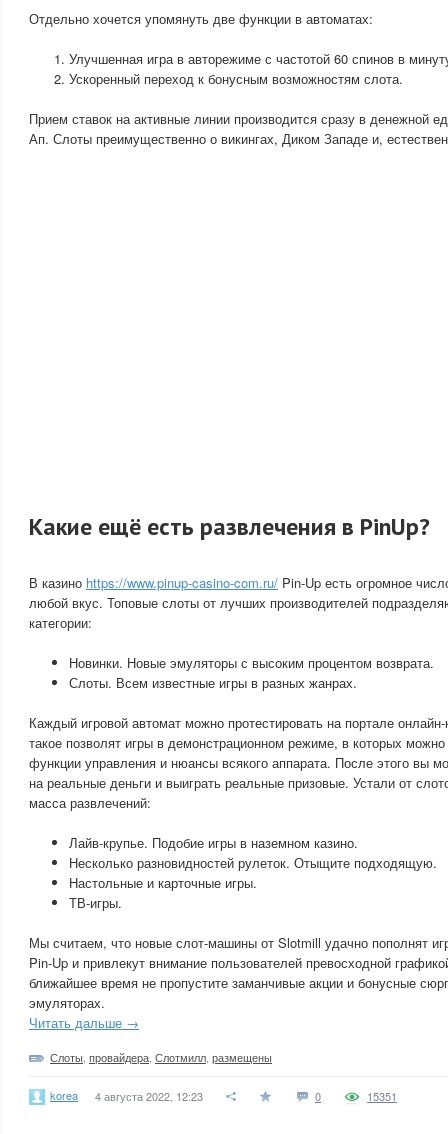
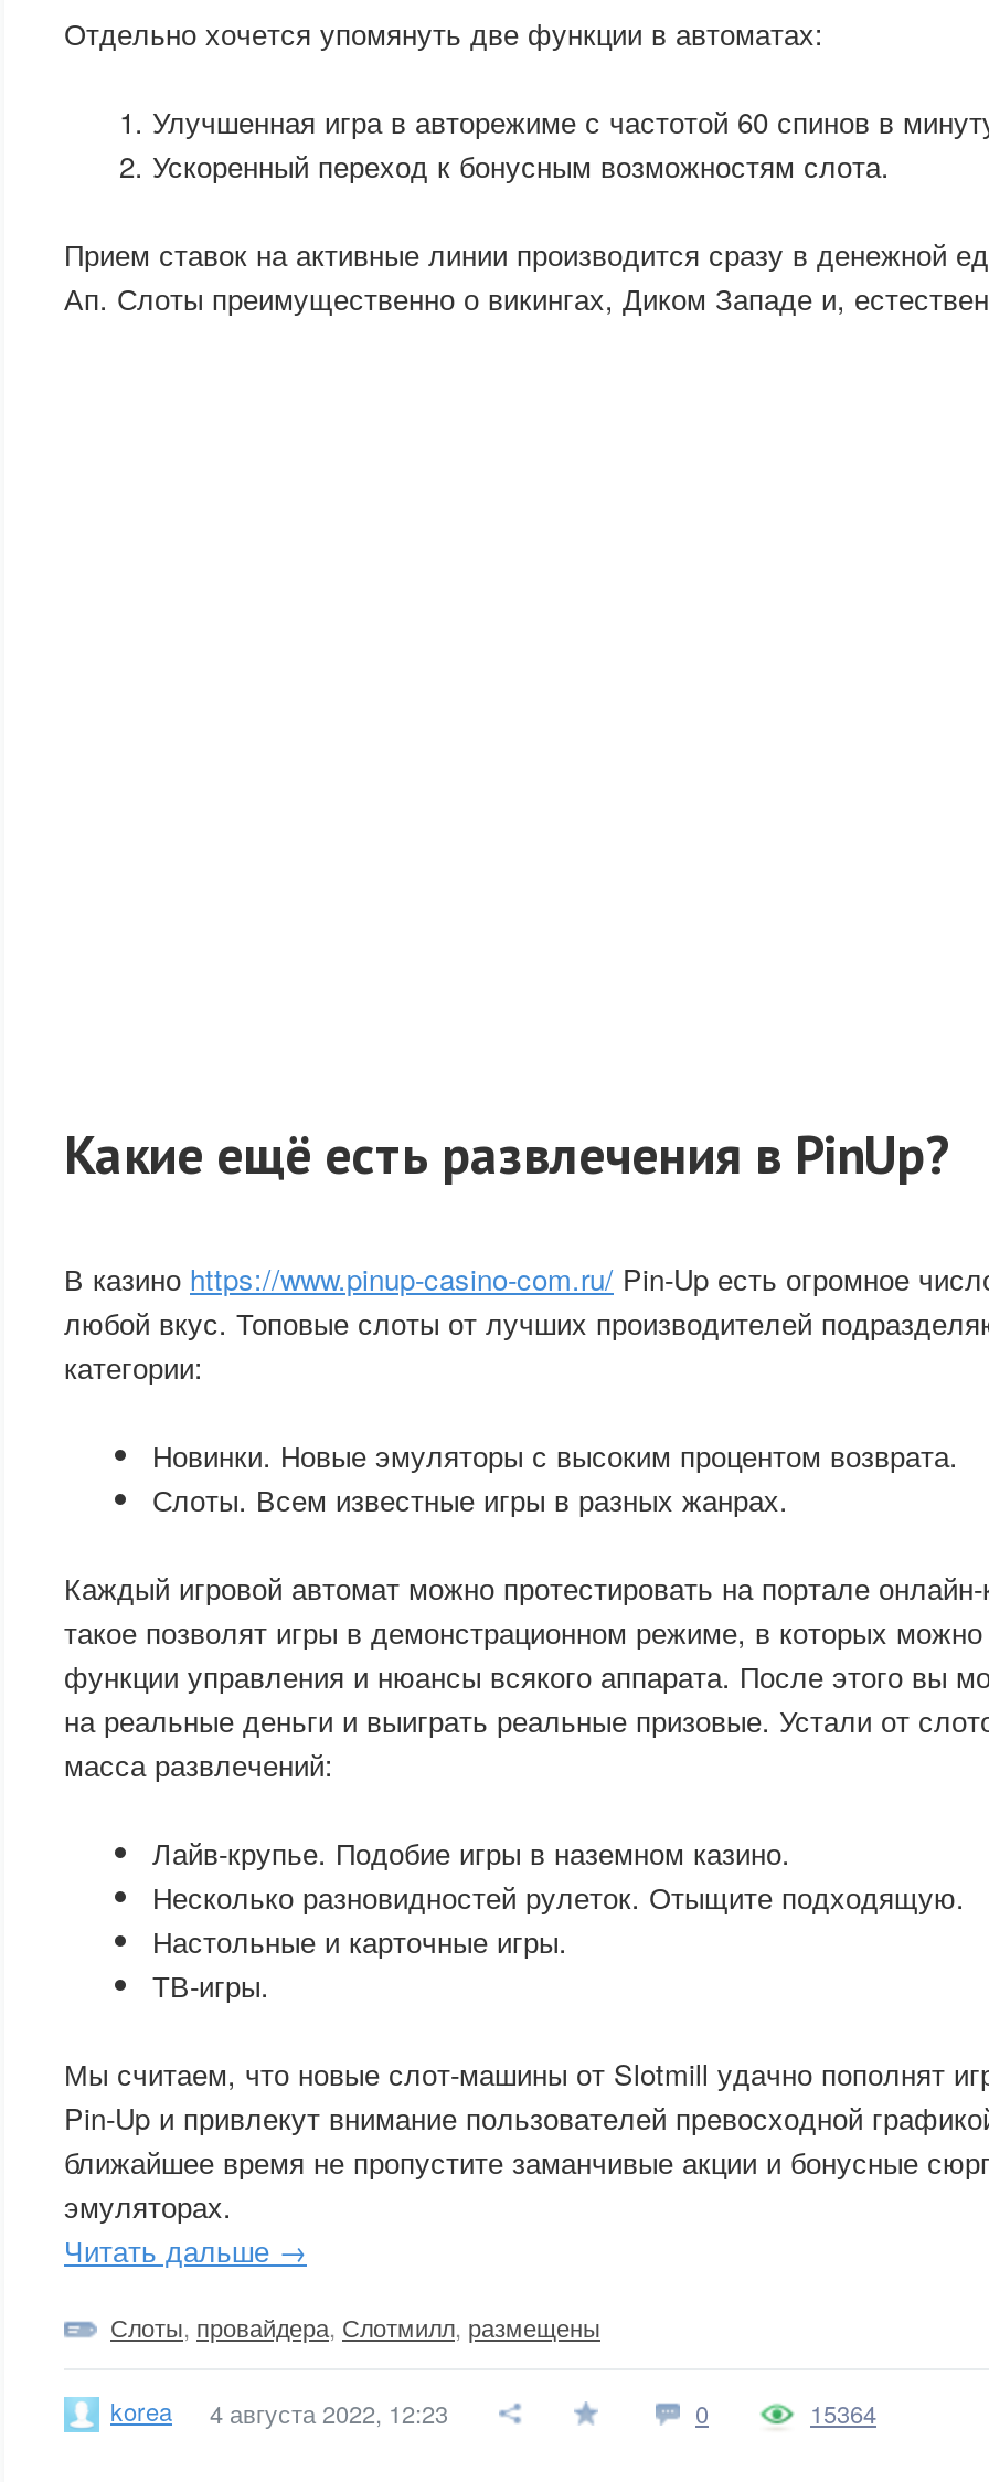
- 15351
+ 15364
